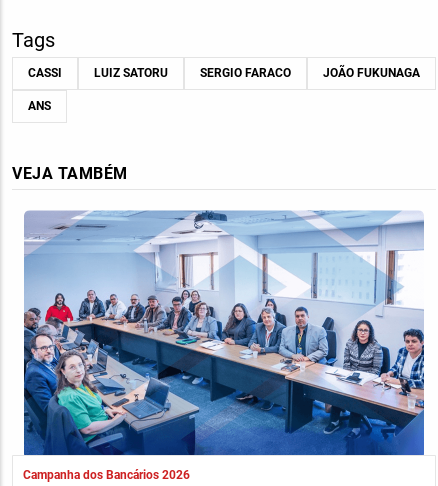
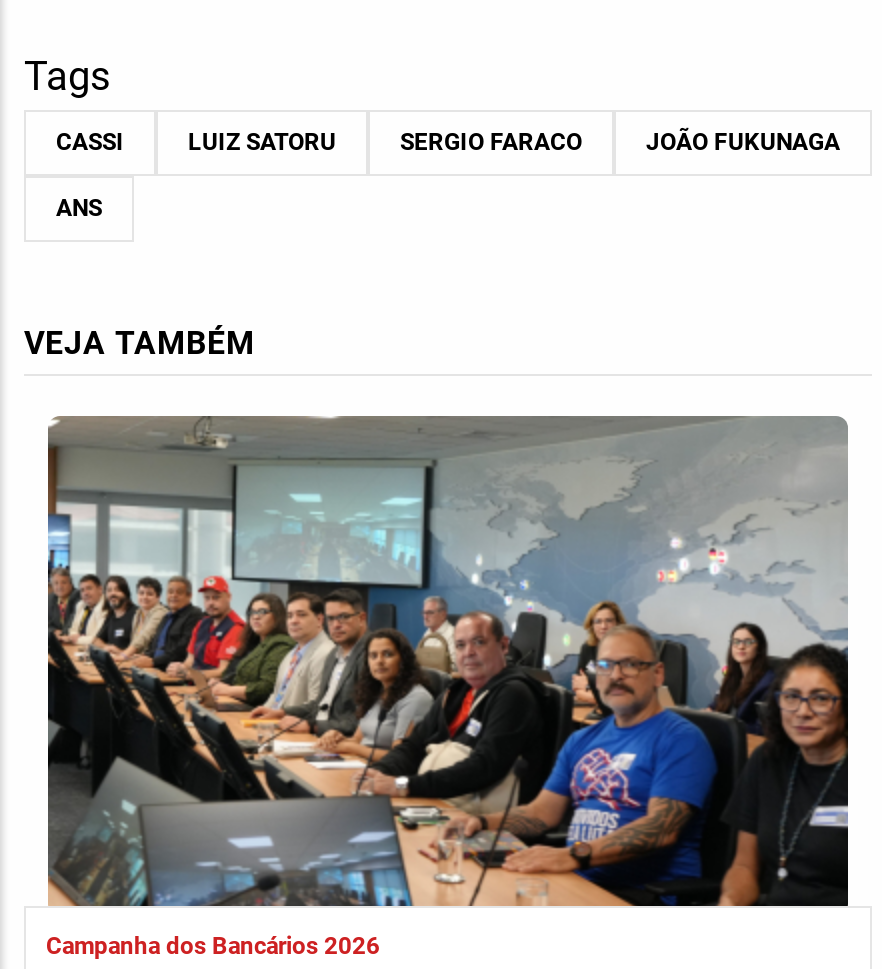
- [image]
+ [image]
